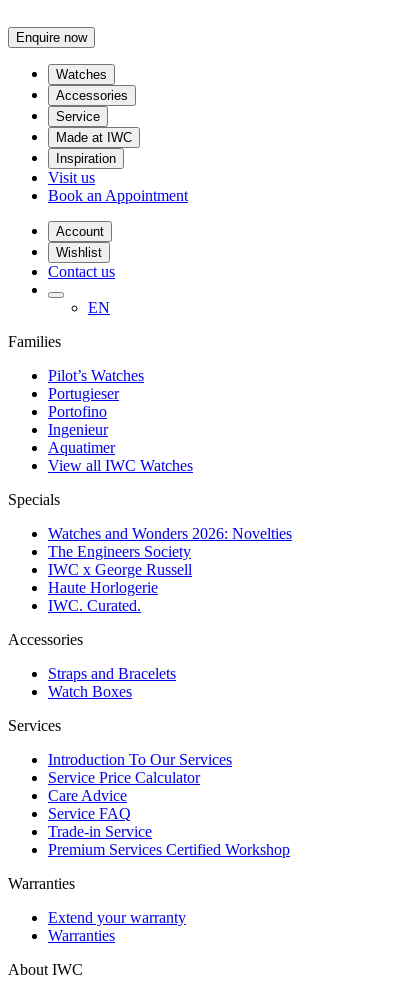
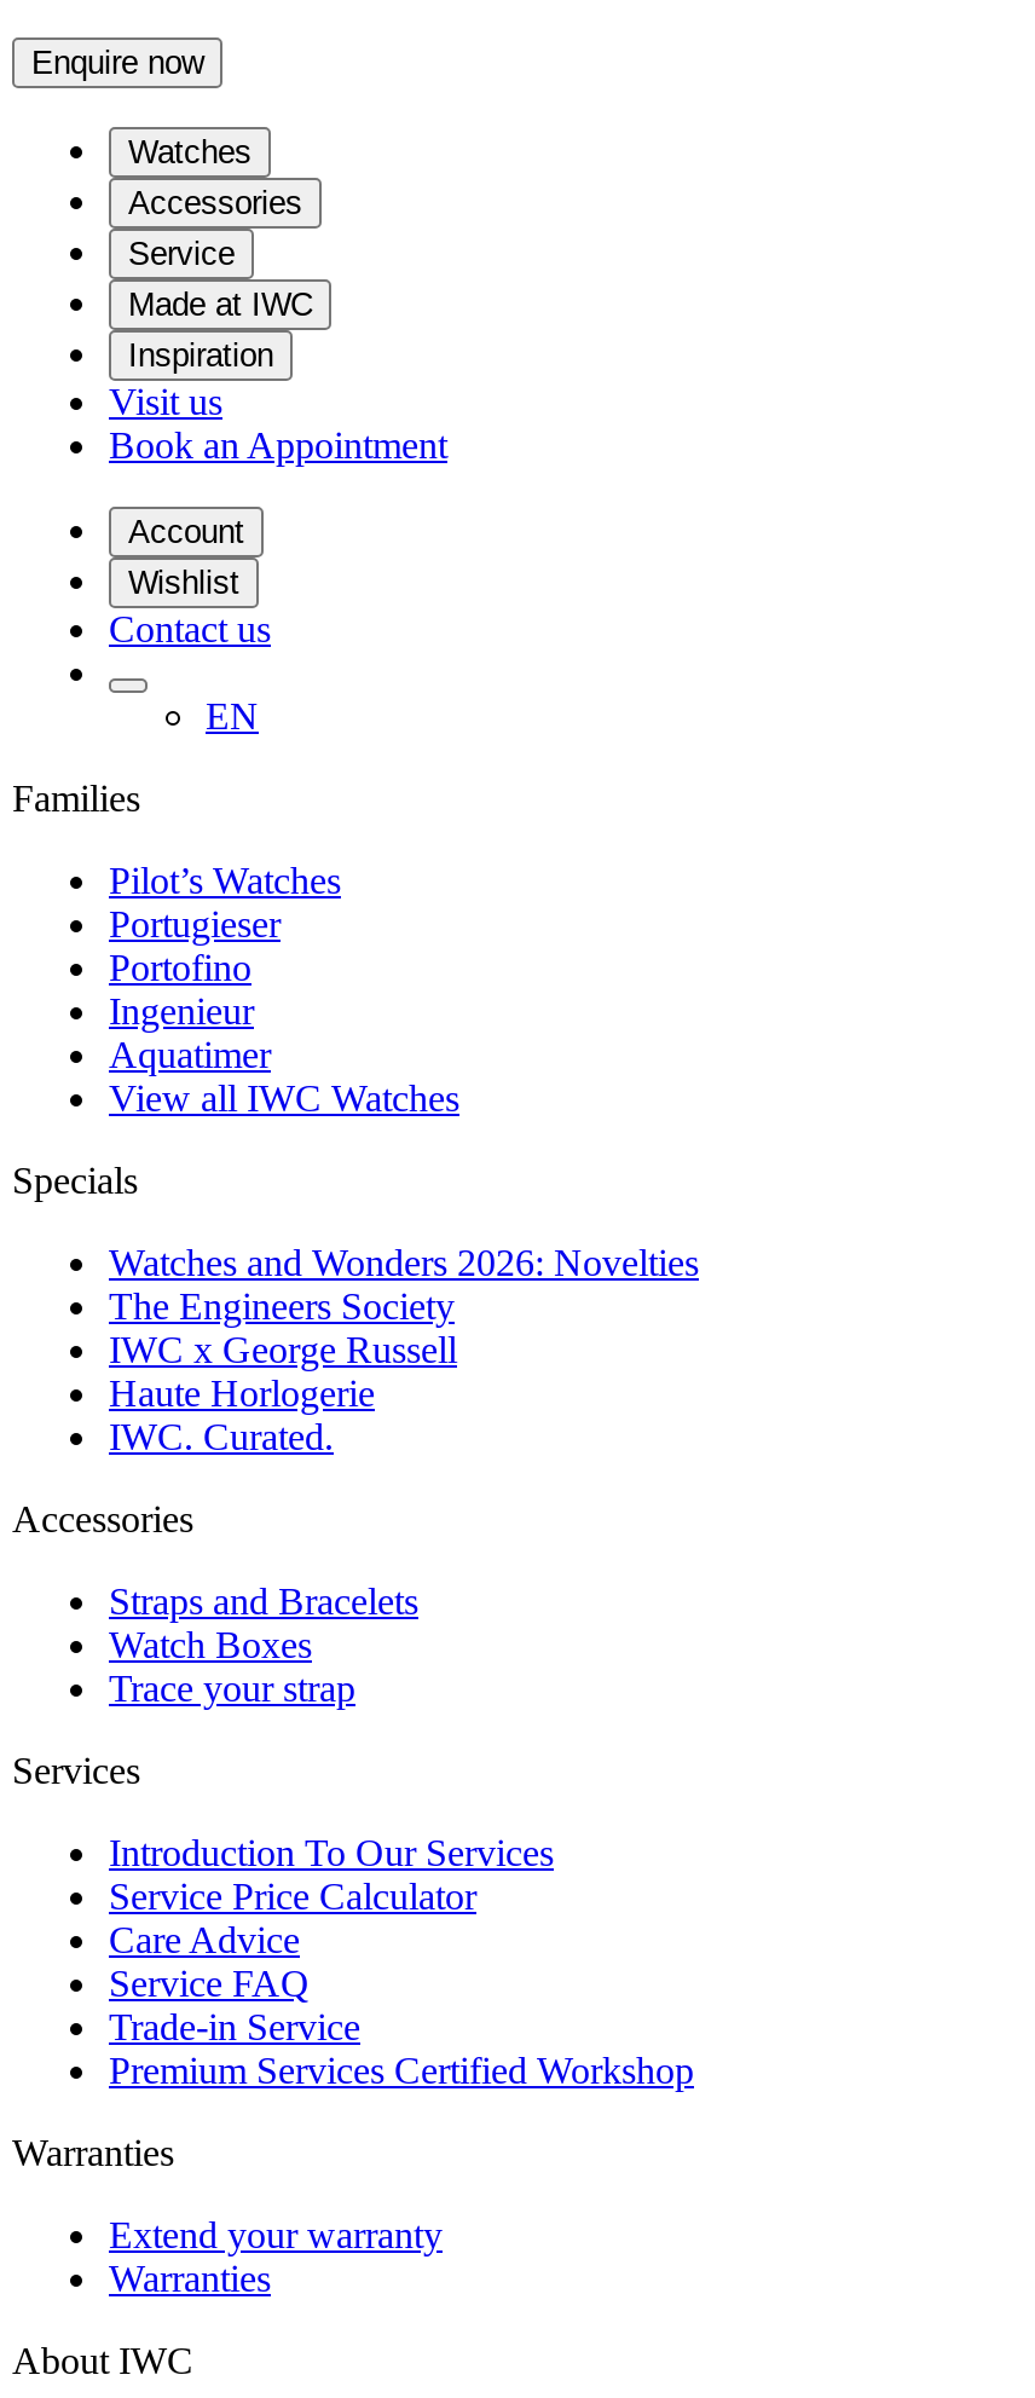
+ Trace your strap
